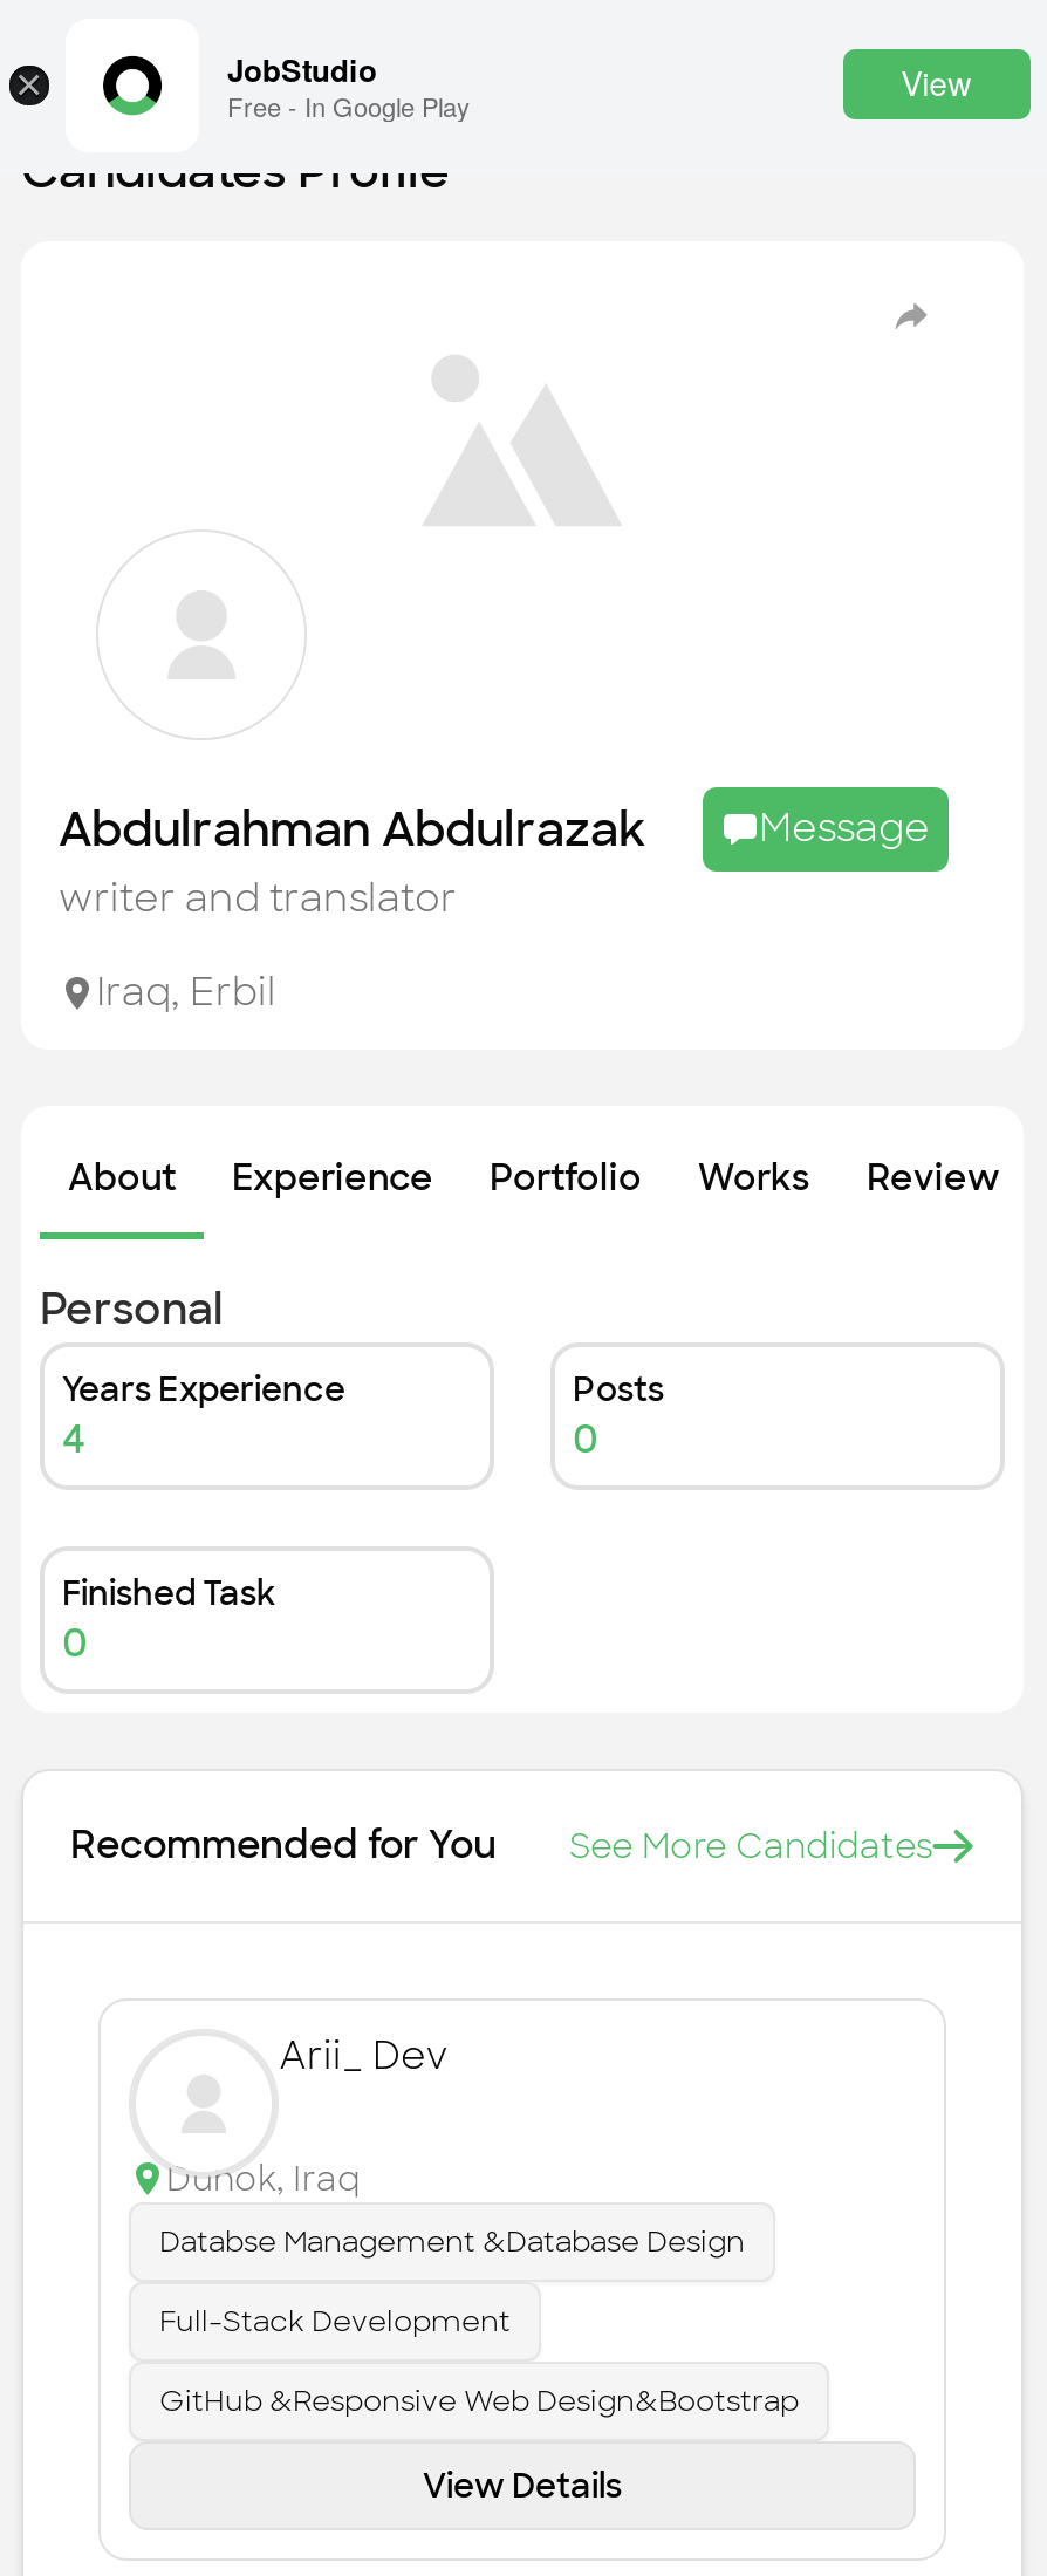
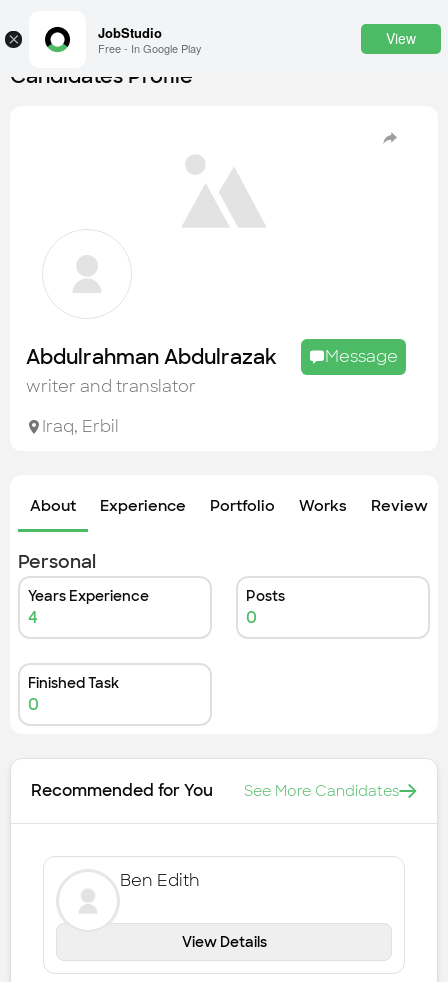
- Arii_ Dev
- Duhok, Iraq
- Databse Management &Database Design
- Full-Stack Development
- GitHub &Responsive Web Design&Bootstrap
+ Ben Edith
